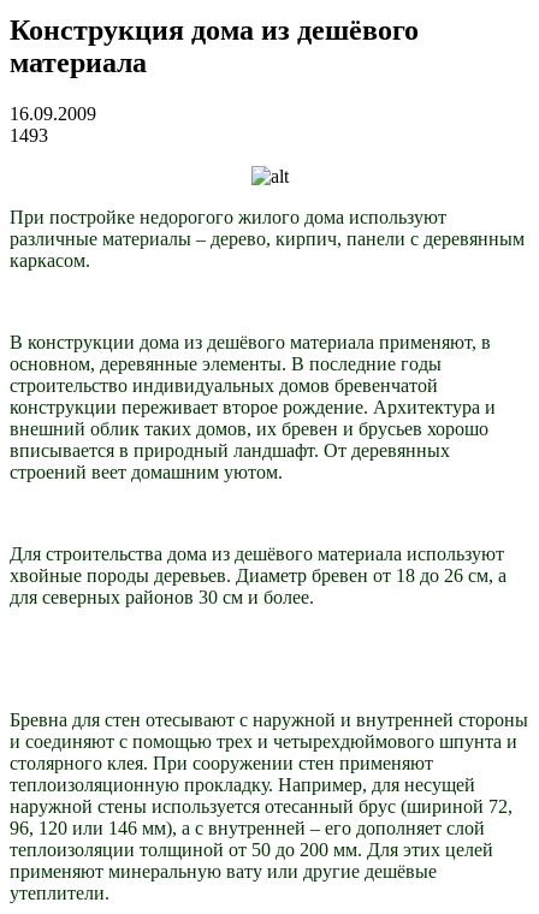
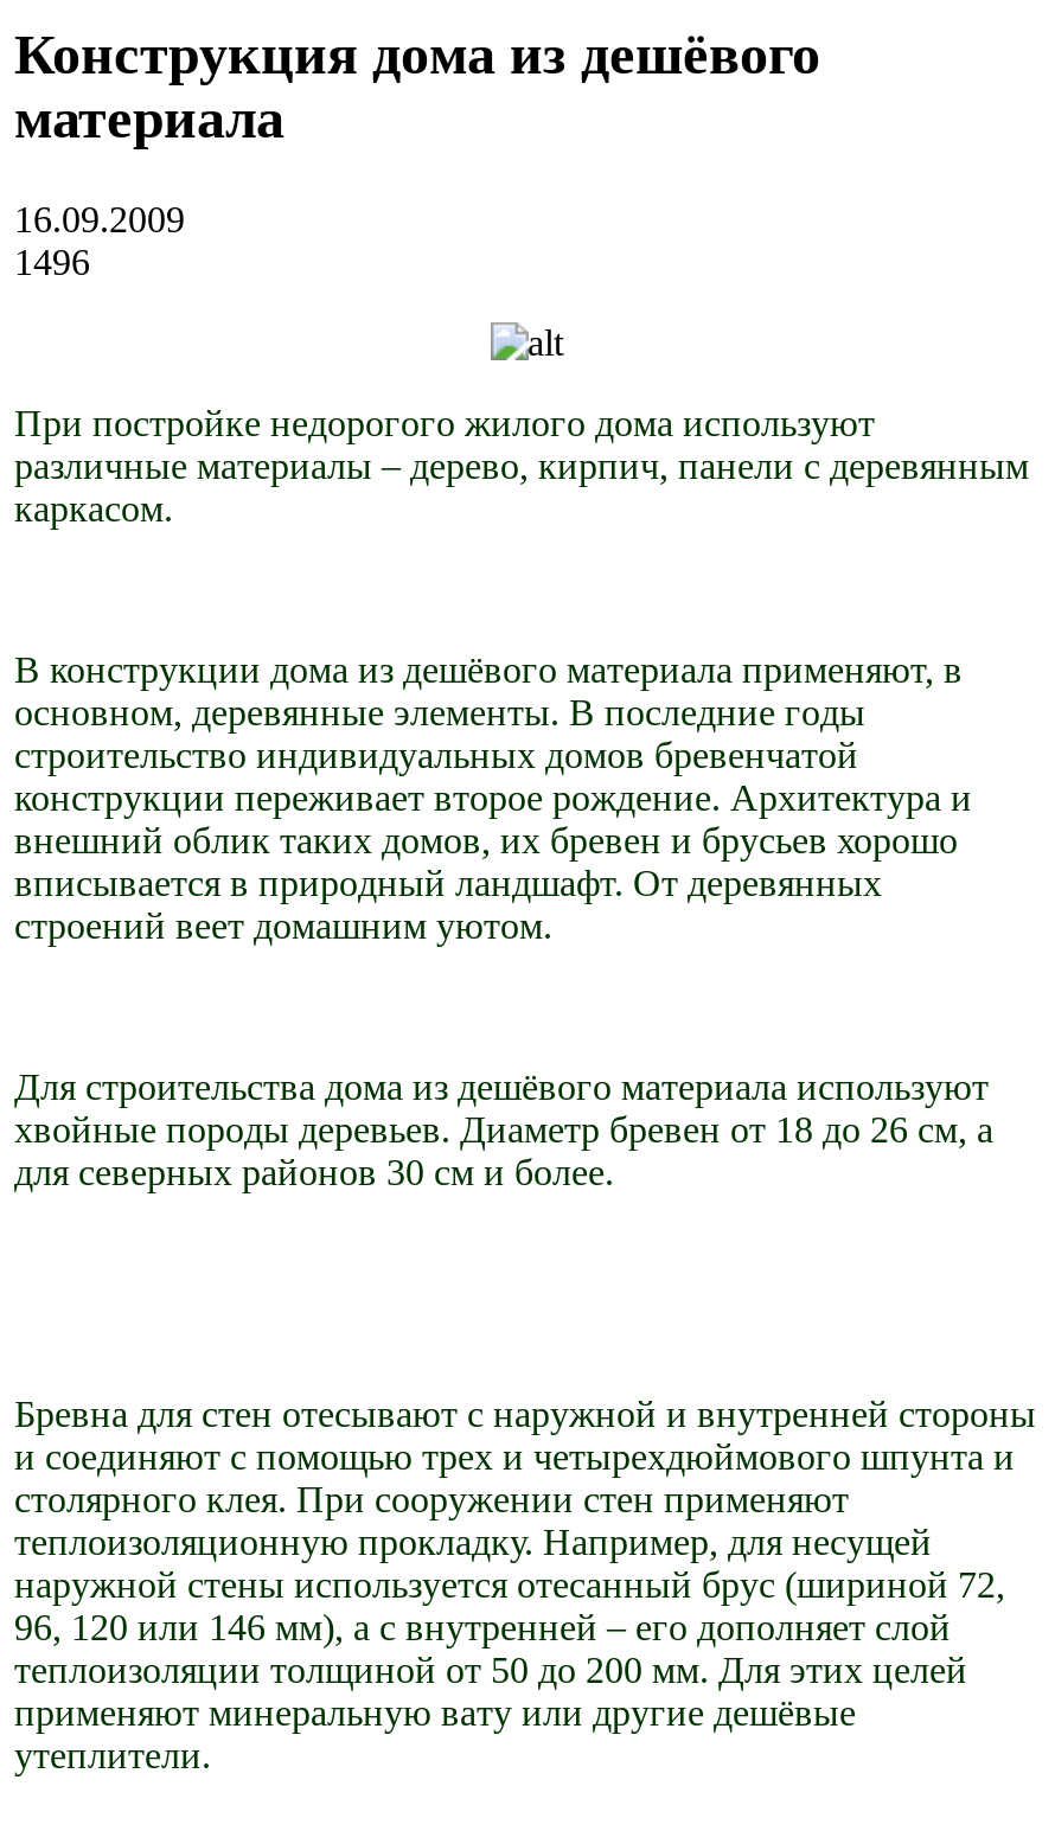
- 1493
+ 1496
